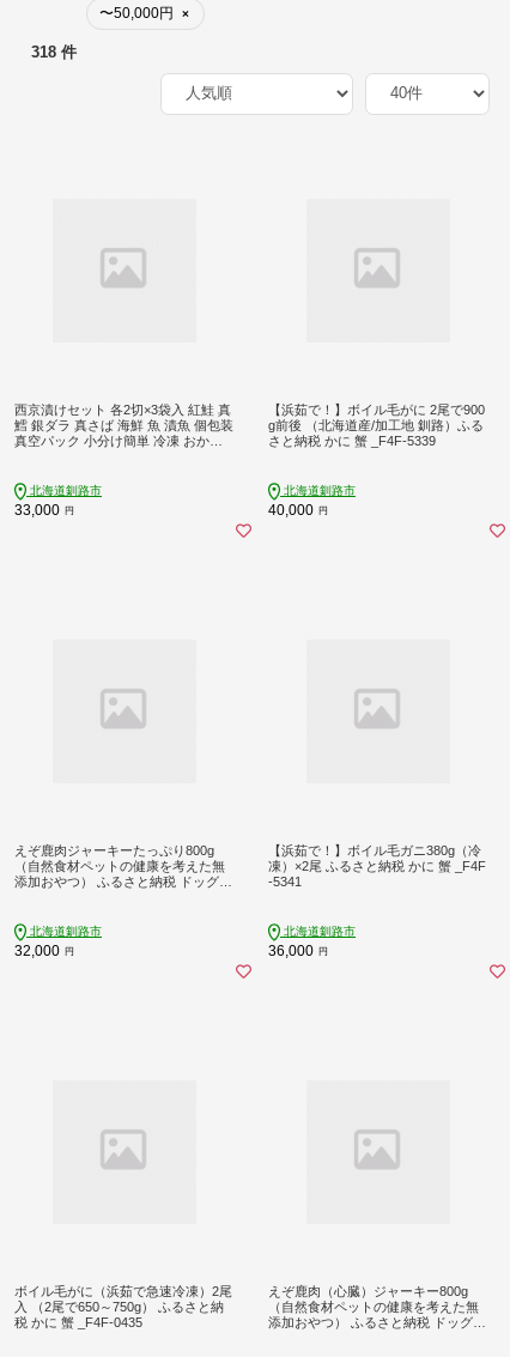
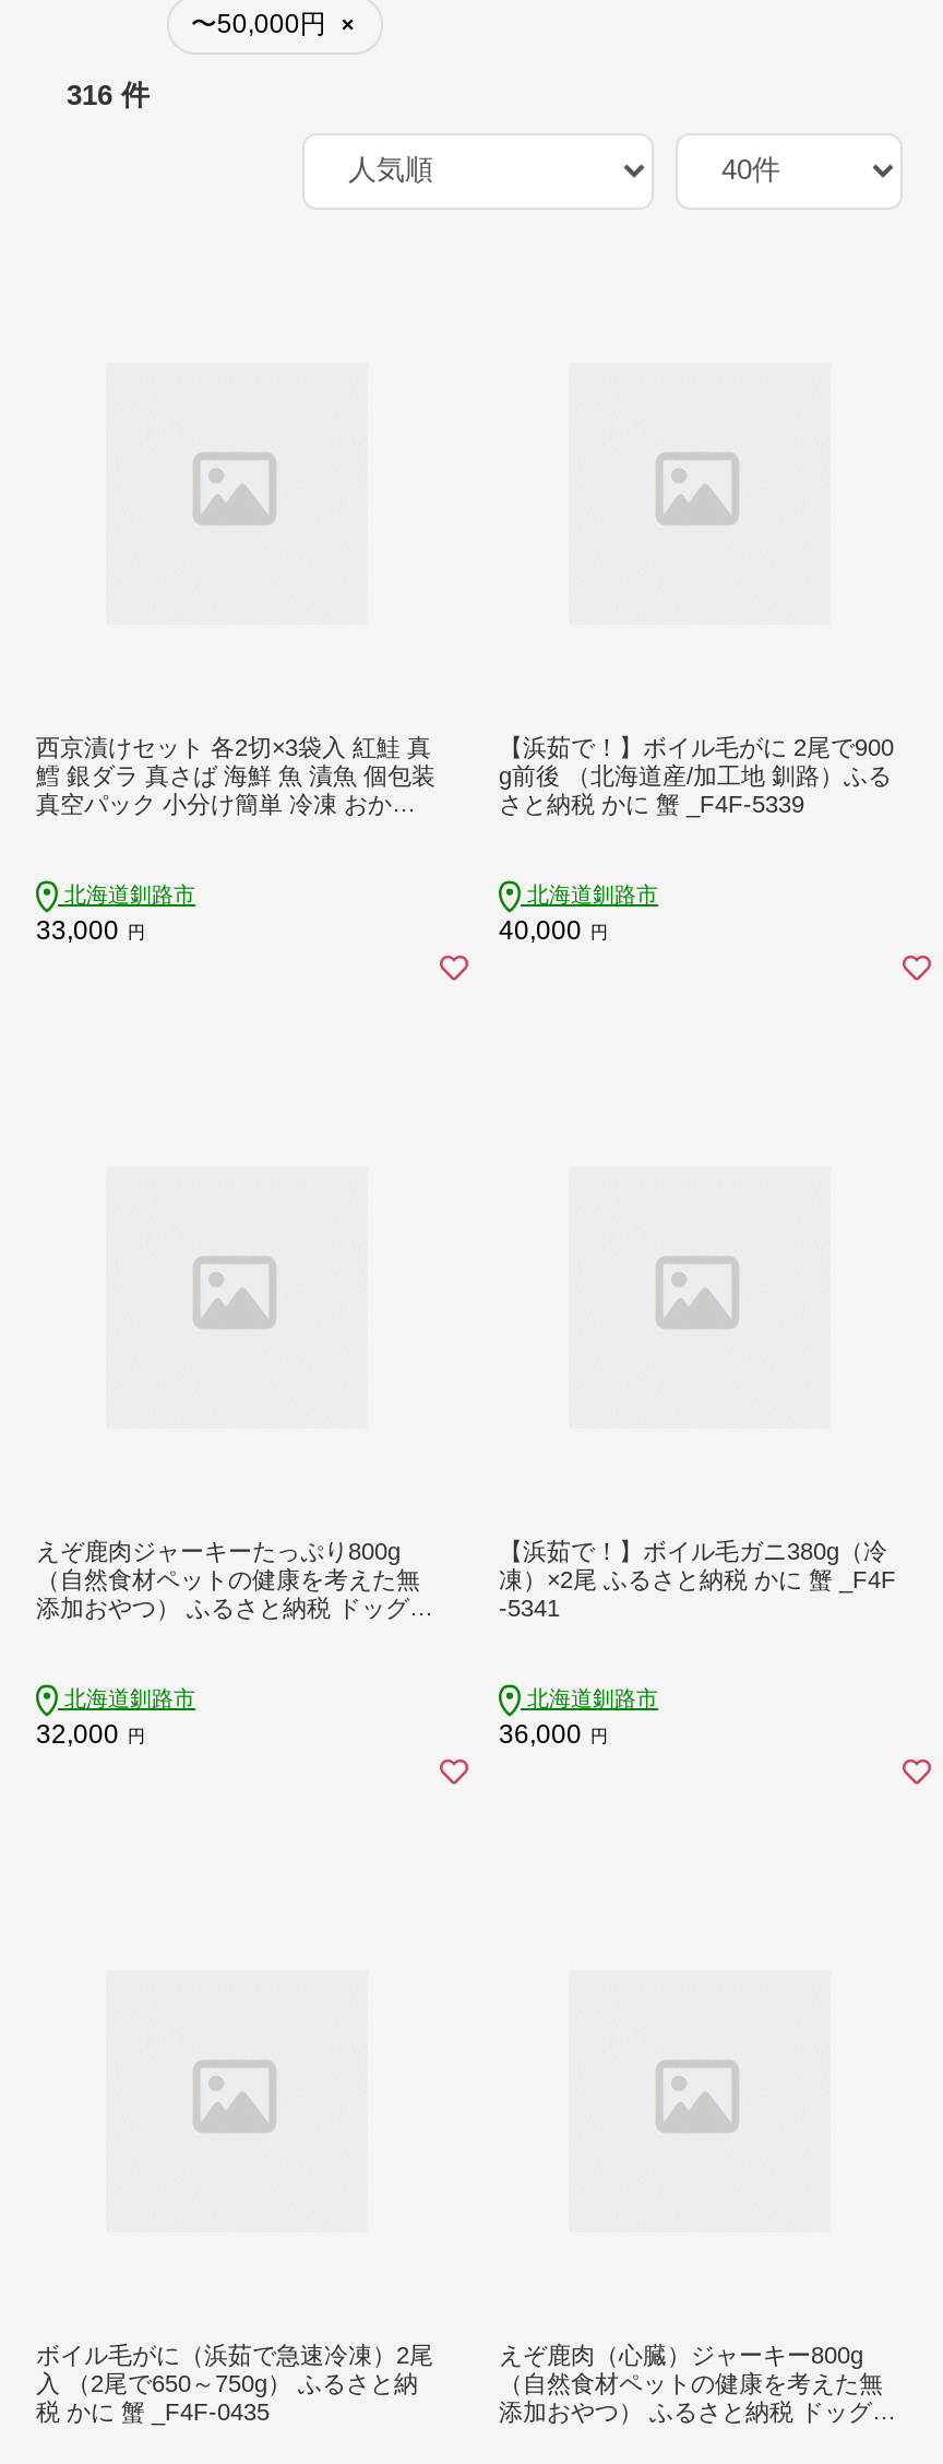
- 318 件
+ 316 件
